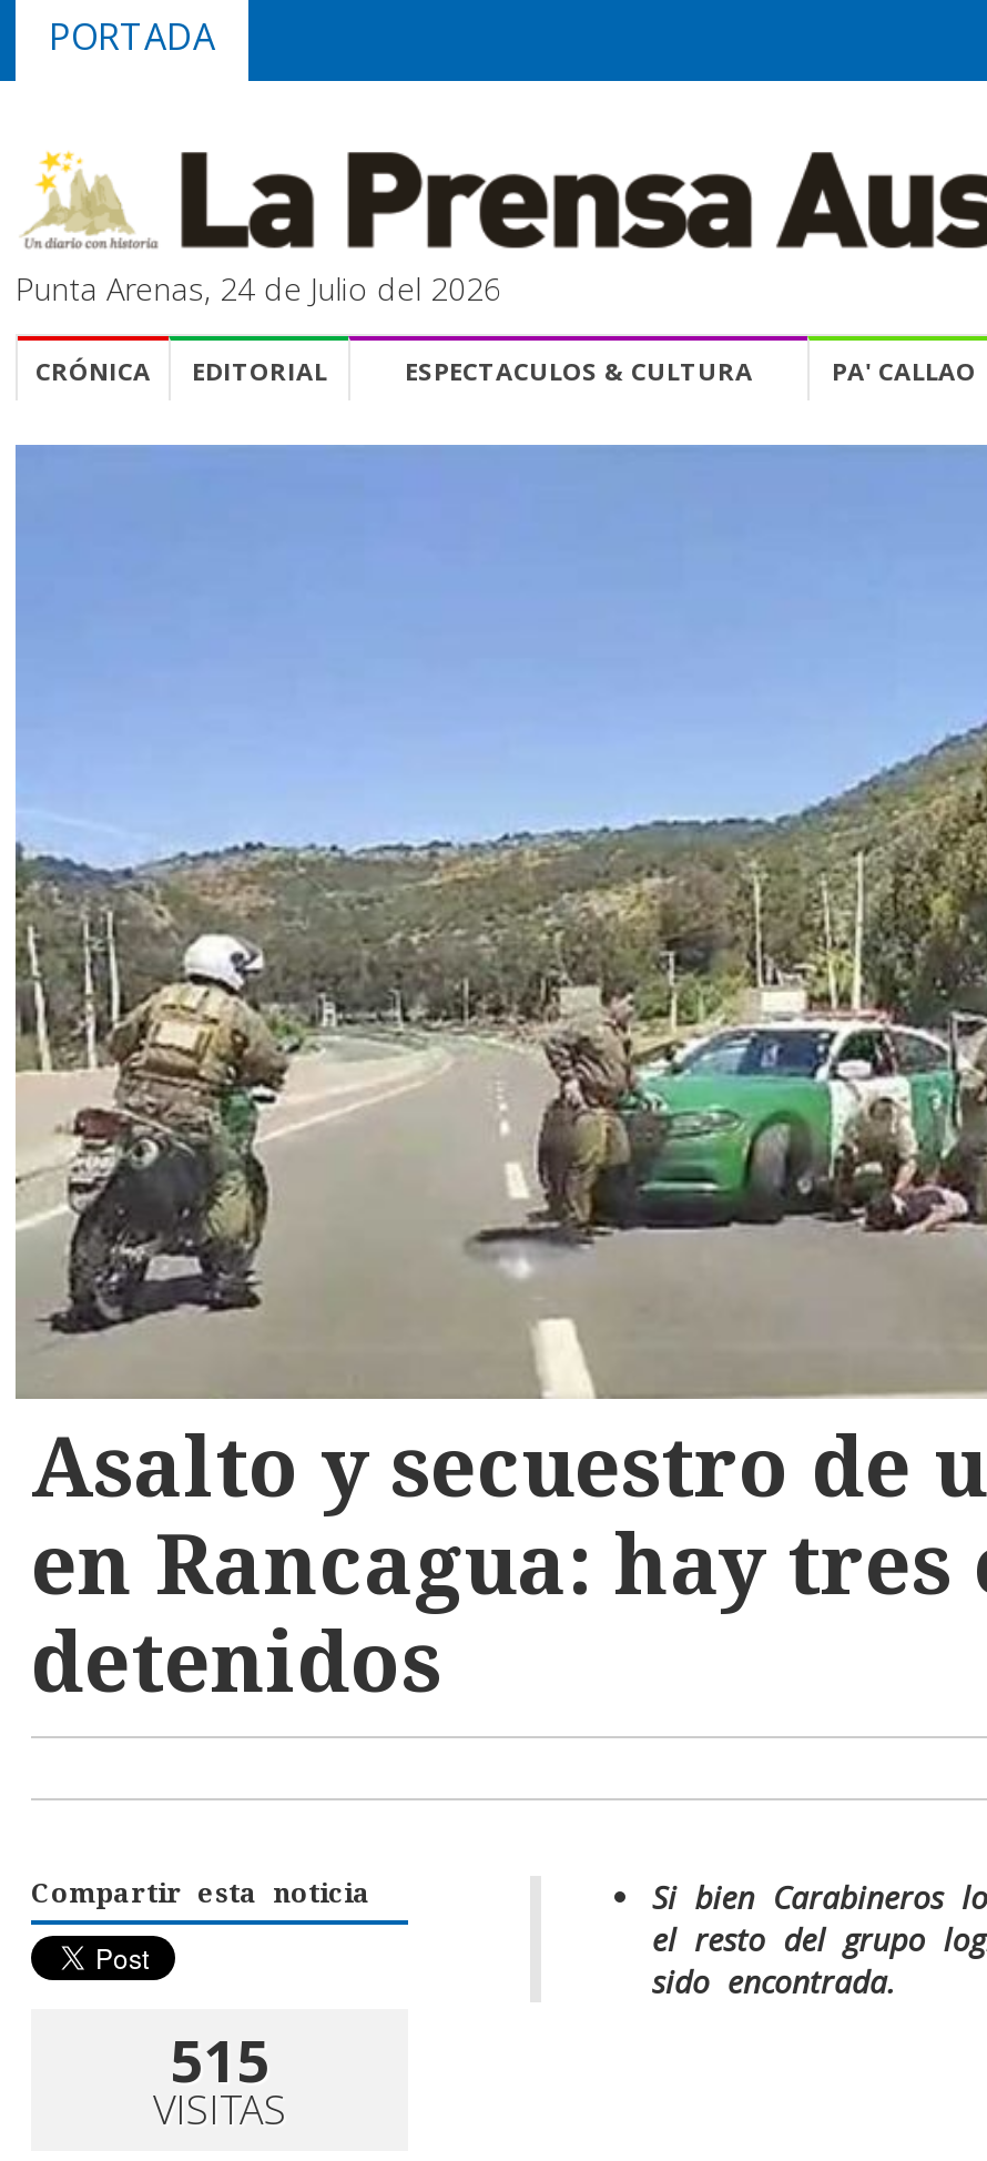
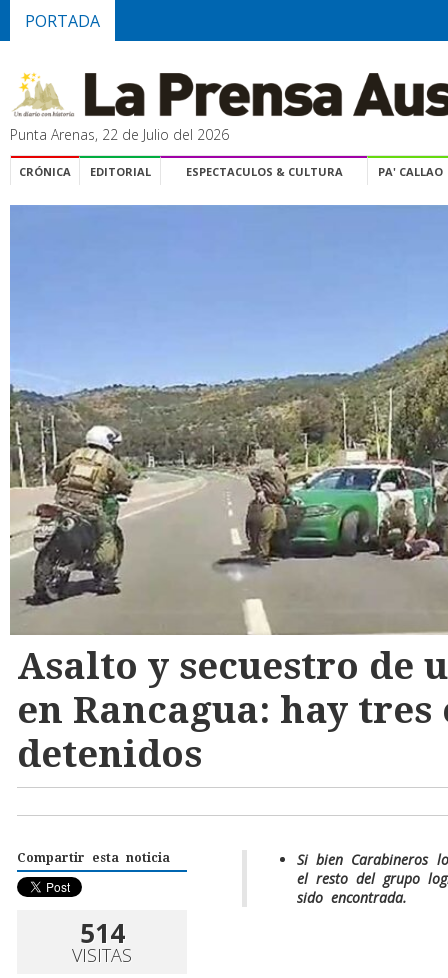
- Punta Arenas, 24 de Julio del 2026
+ Punta Arenas, 22 de Julio del 2026

- 515
+ 514
